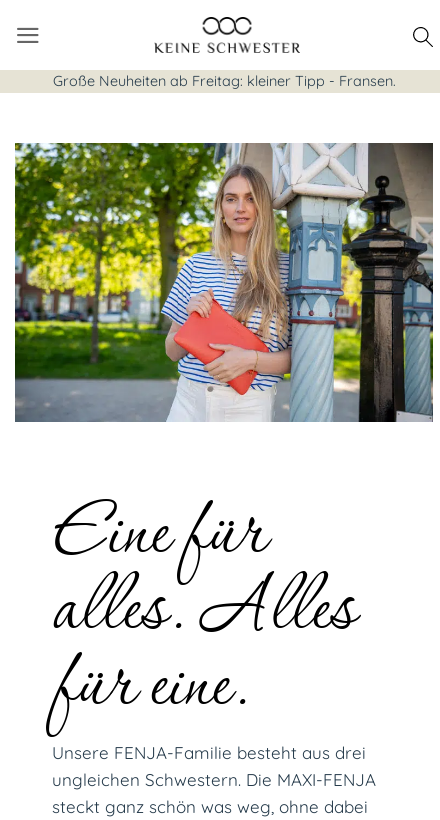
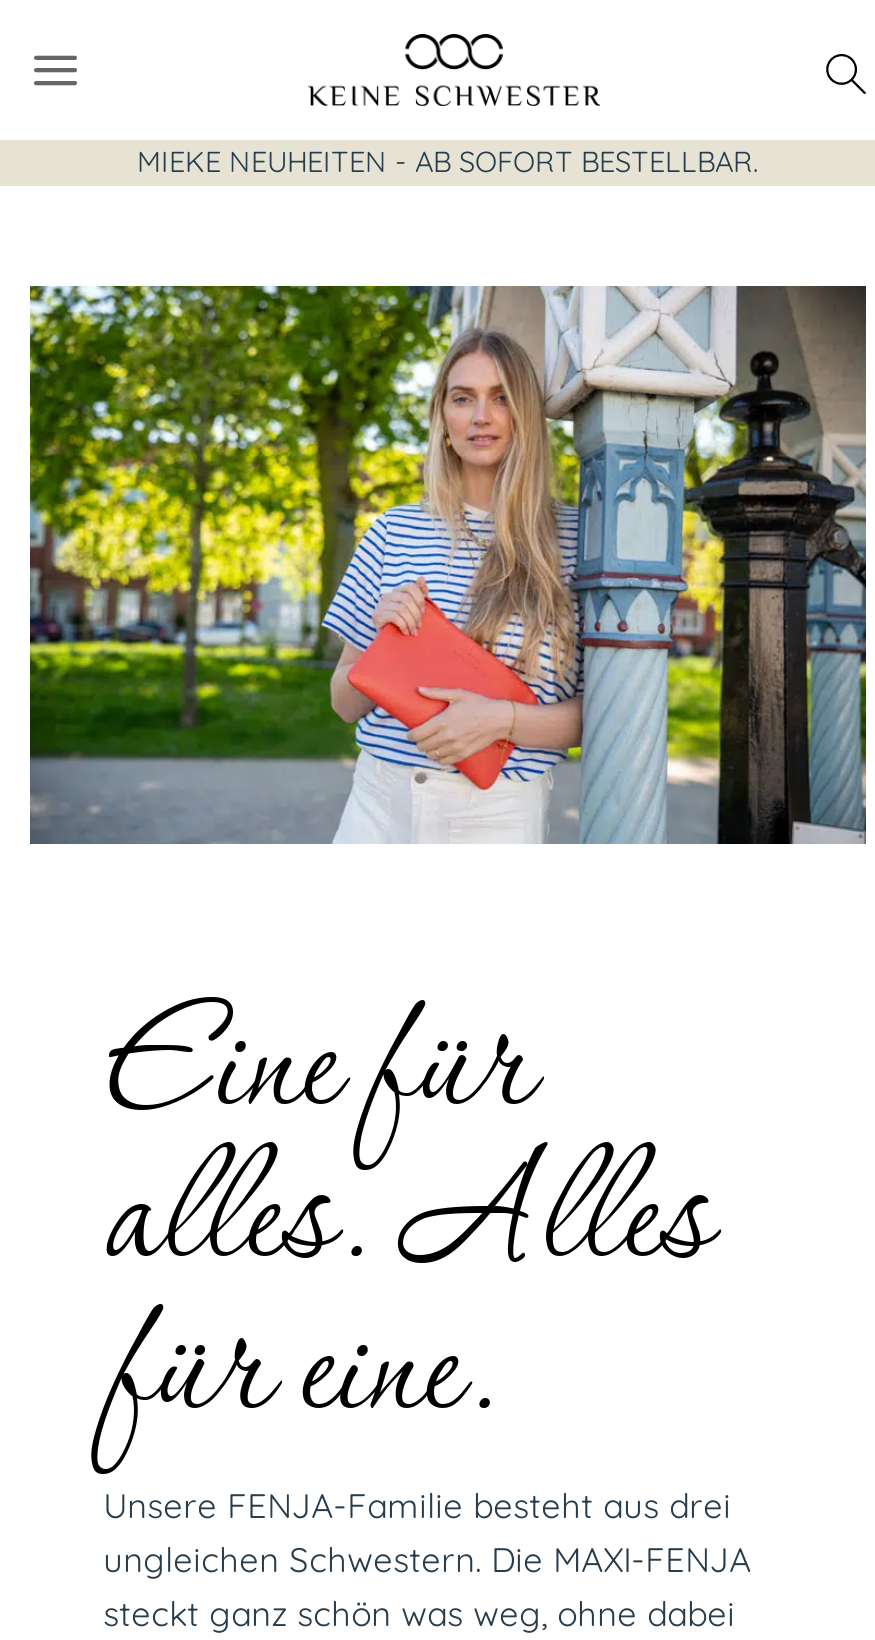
- Große Neuheiten ab Freitag: kleiner Tipp - Fransen.
+ MIEKE NEUHEITEN - AB SOFORT BESTELLBAR.
